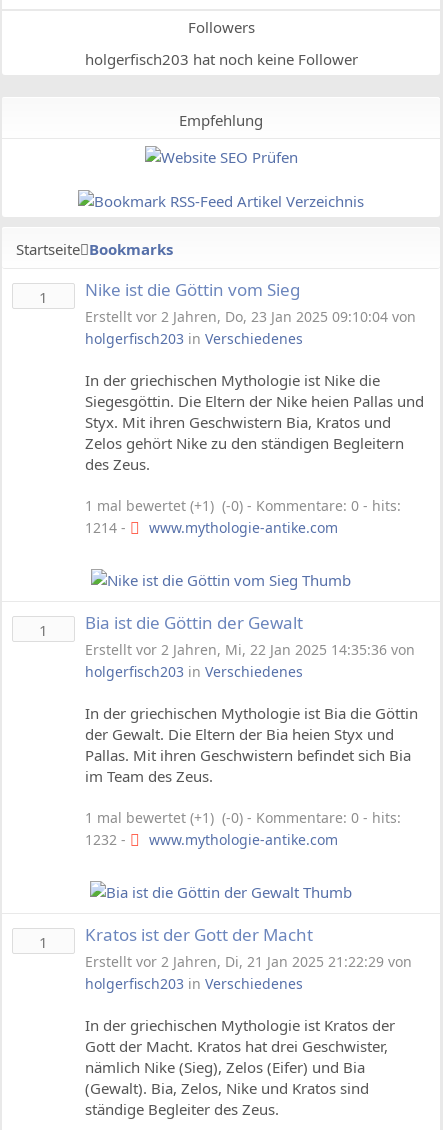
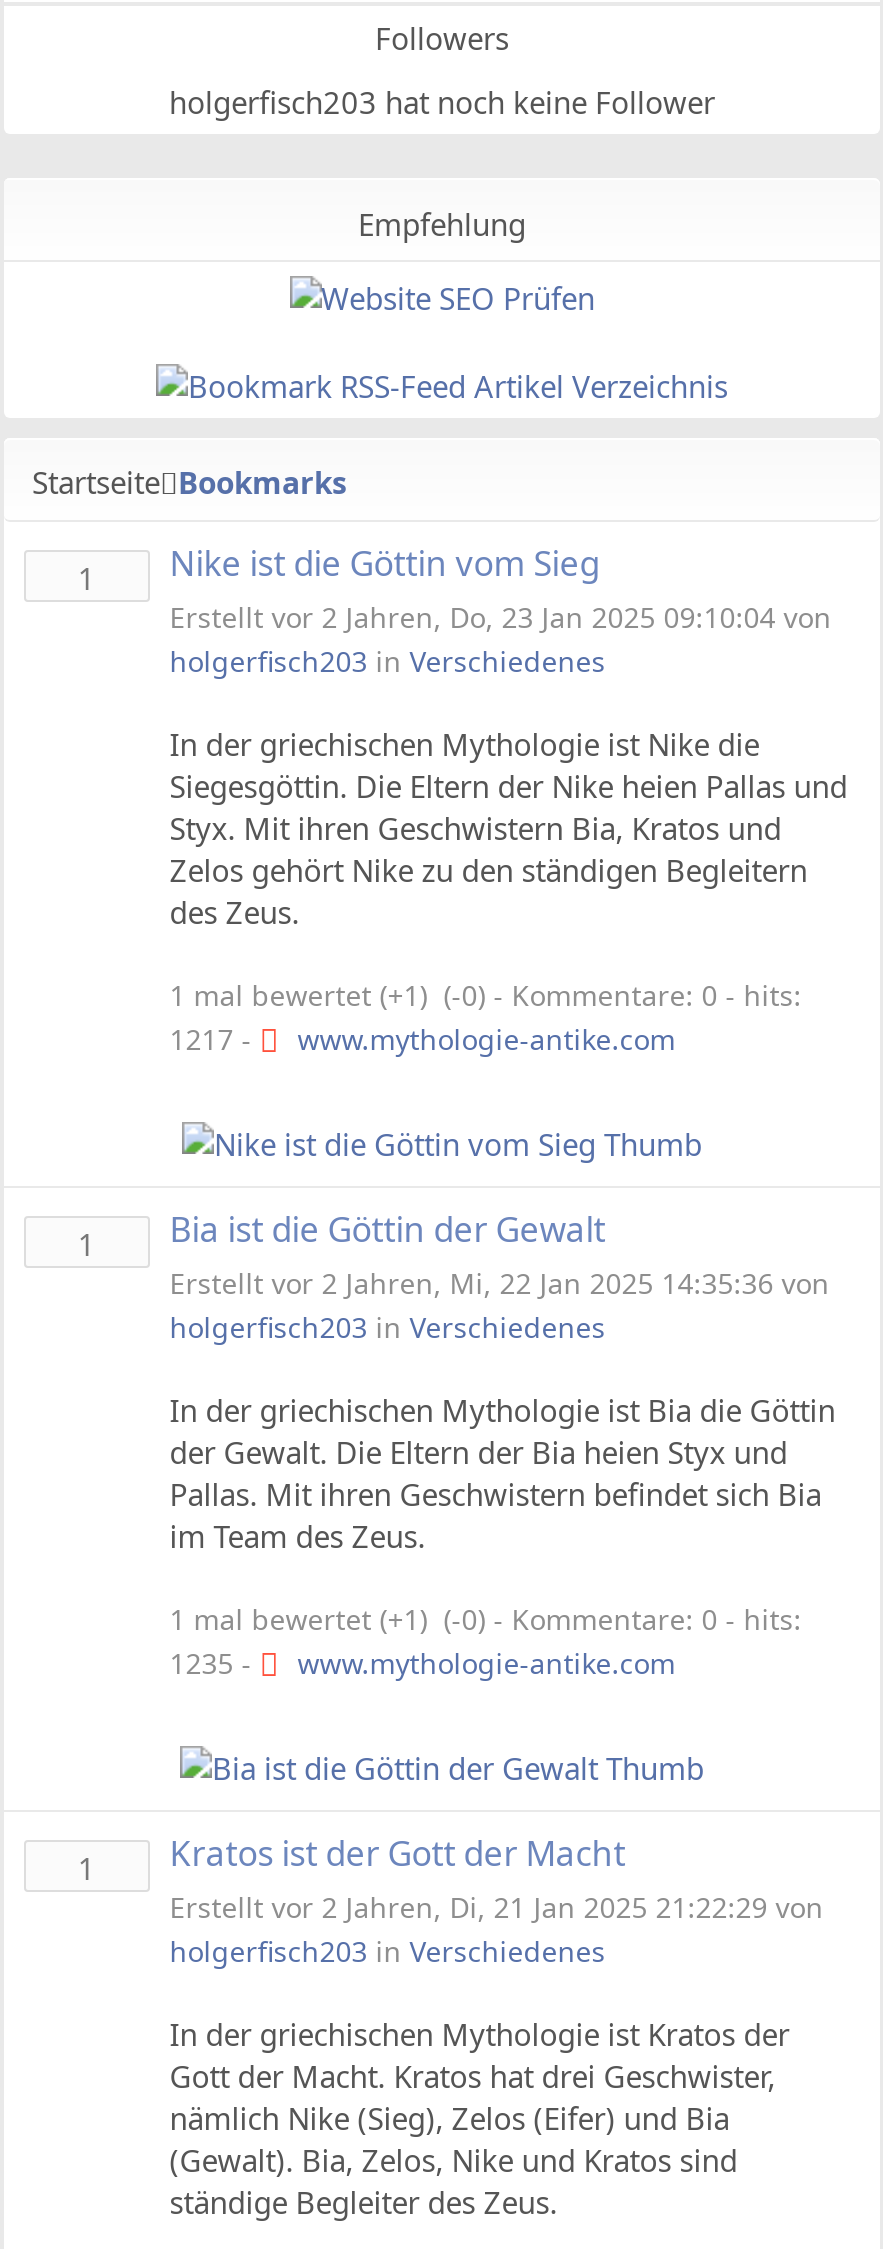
- 1214 - www.mythologie-antike.com
+ 1217 - www.mythologie-antike.com

- 1232 - www.mythologie-antike.com
+ 1235 - www.mythologie-antike.com
